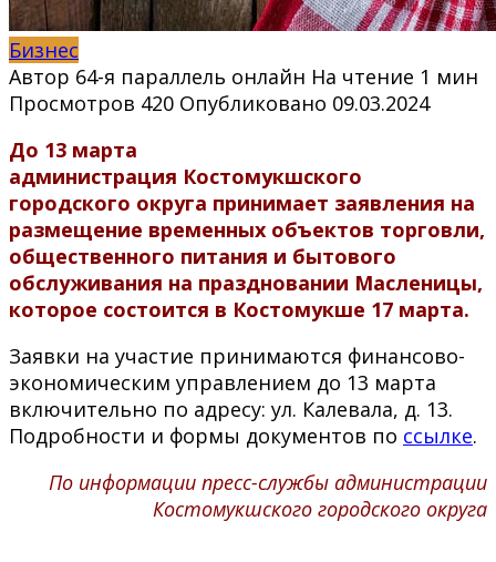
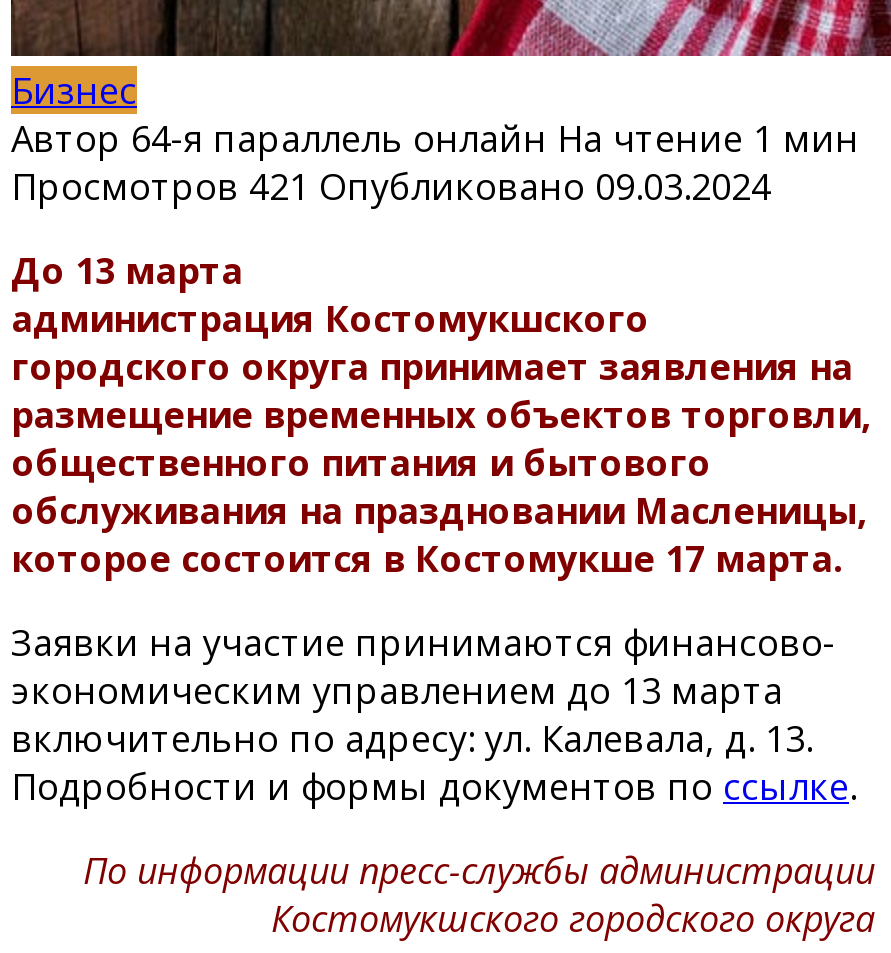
- Просмотров 420 Опубликовано 09.03.2024
+ Просмотров 421 Опубликовано 09.03.2024
